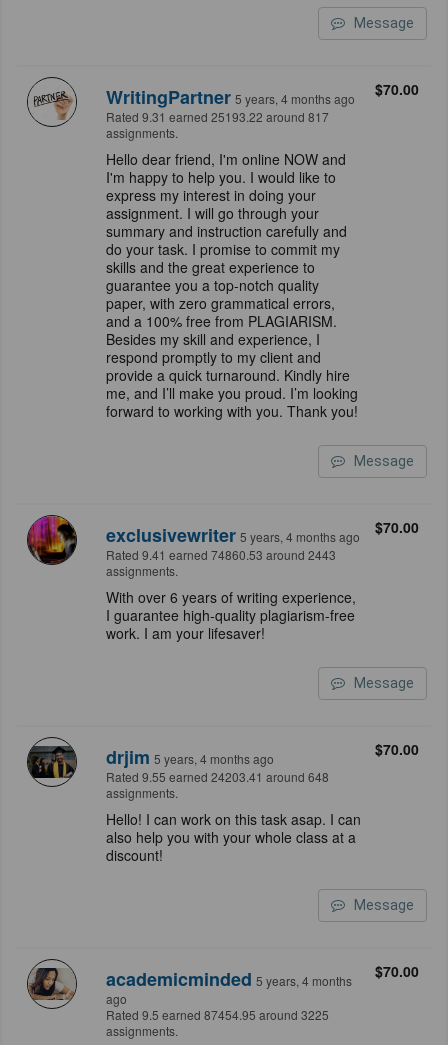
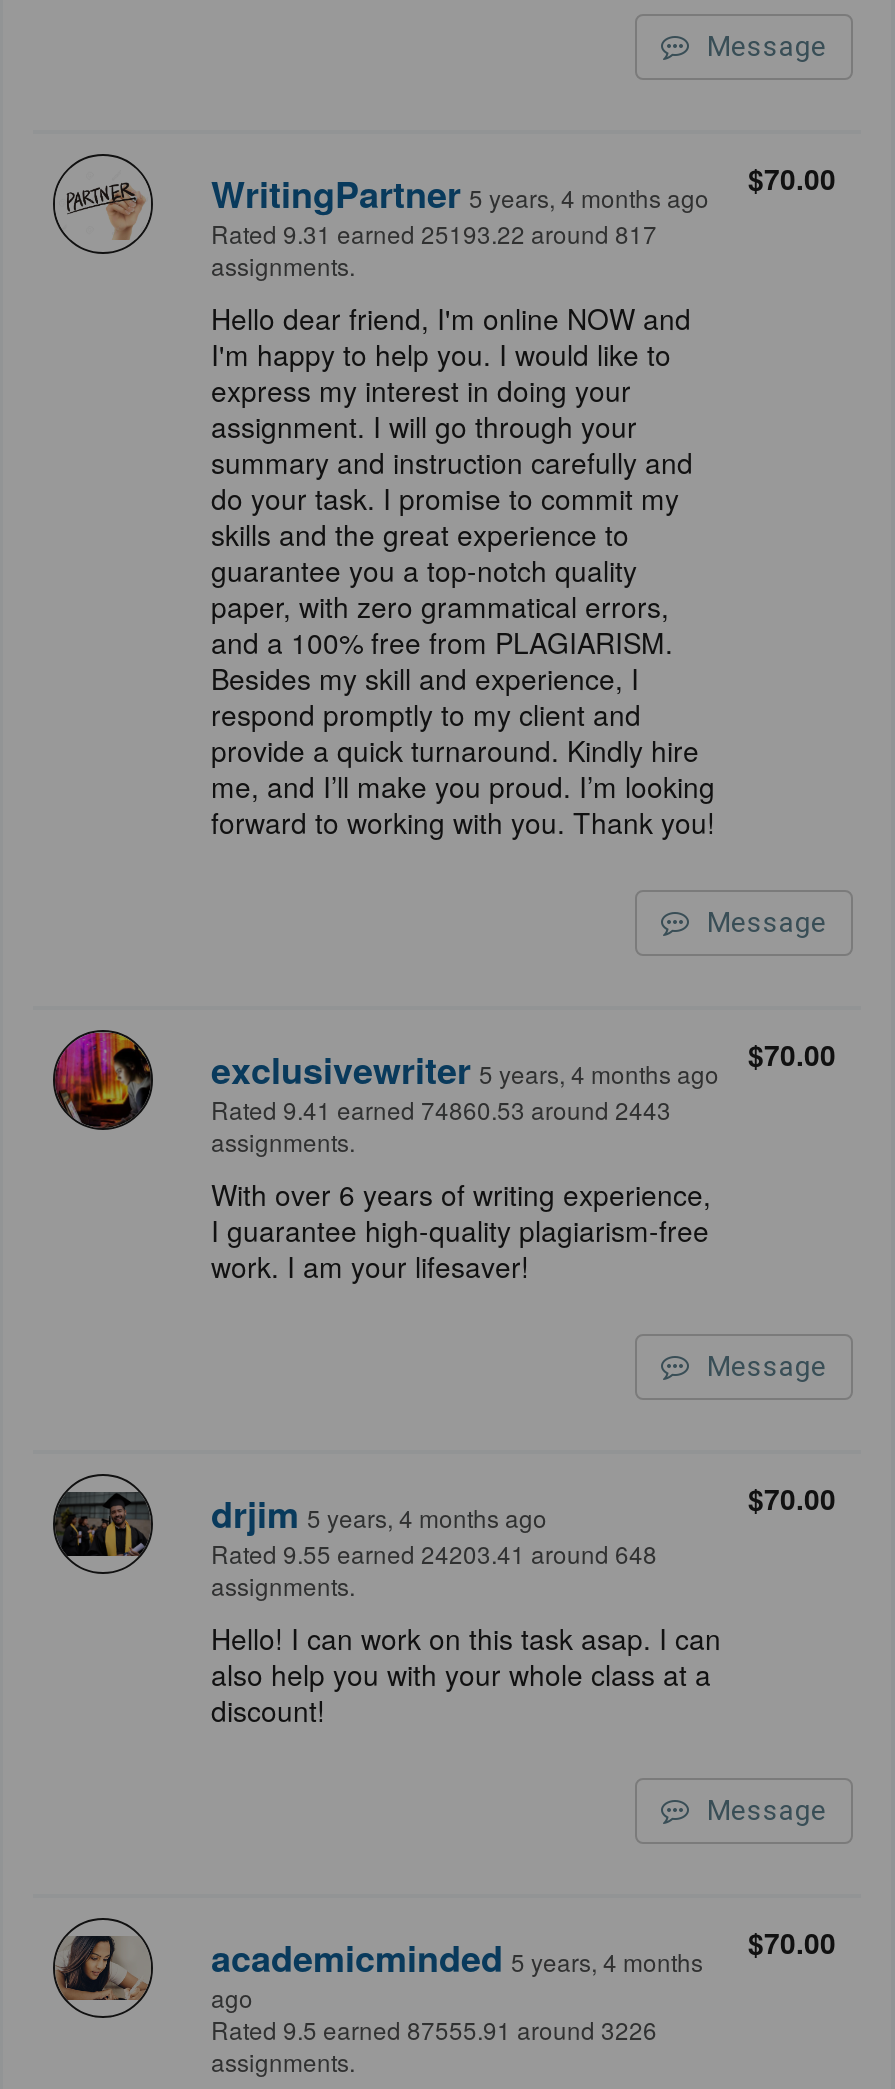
- Rated 9.5 earned 87454.95 around 3225
+ Rated 9.5 earned 87555.91 around 3226
